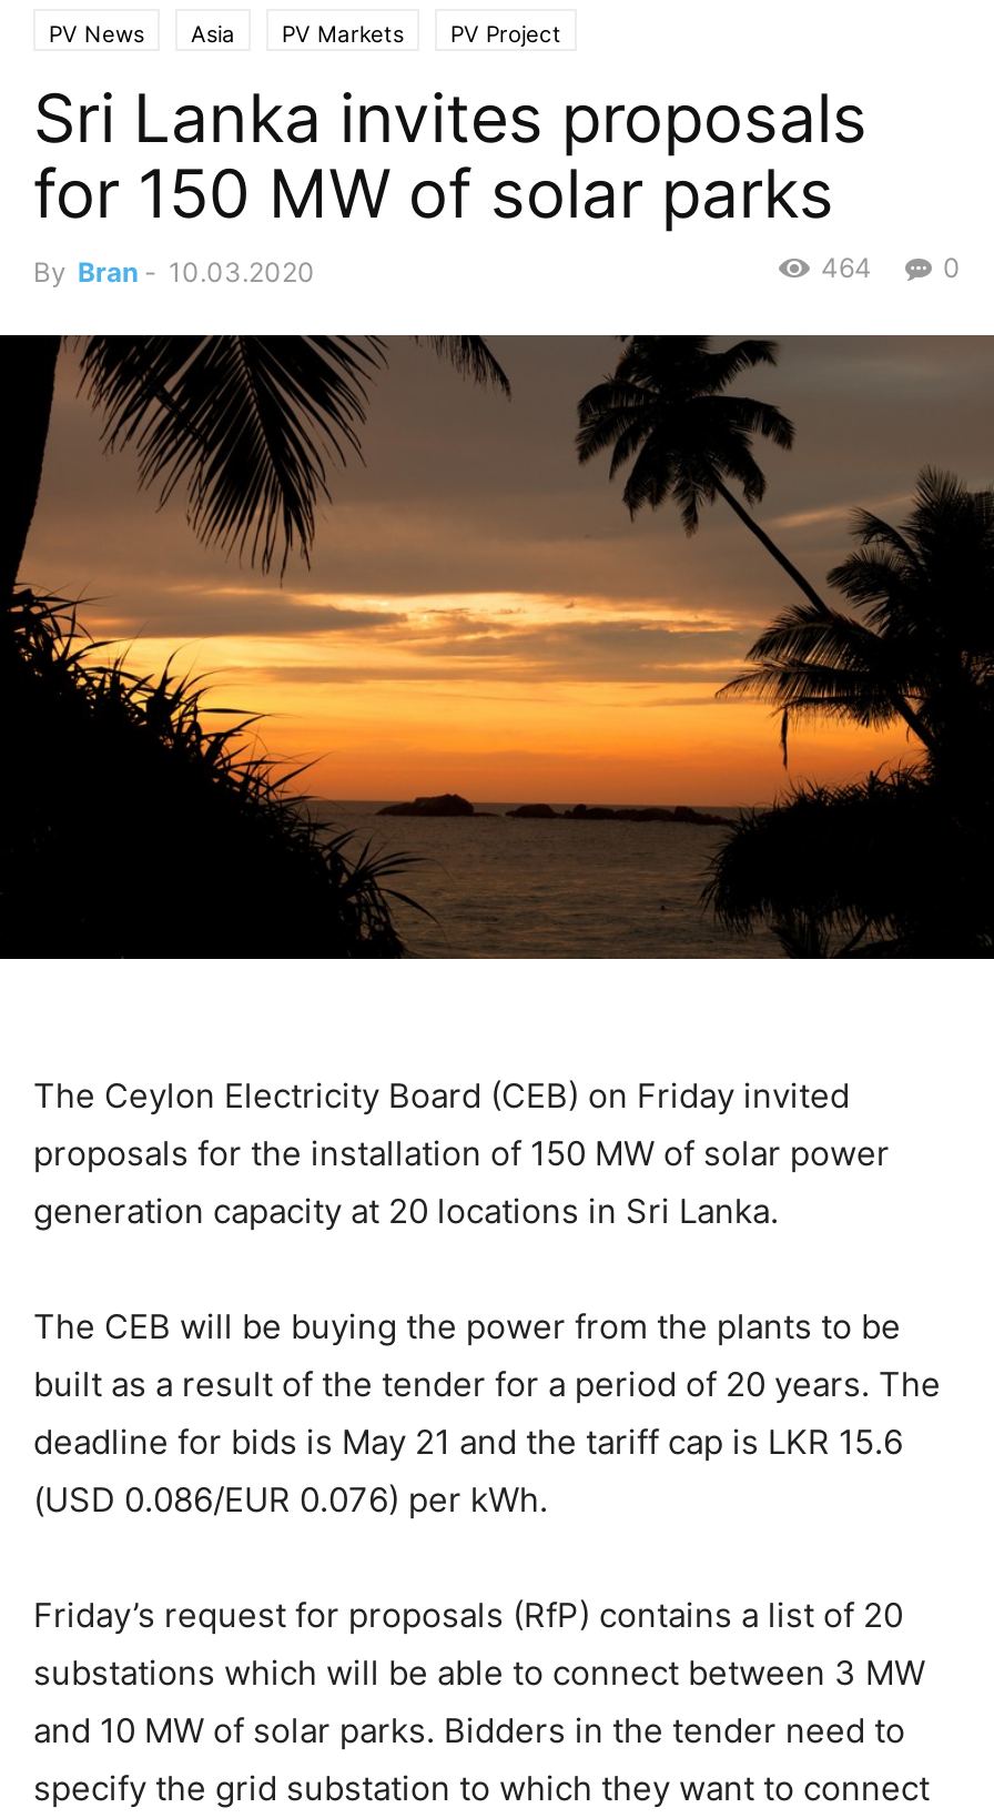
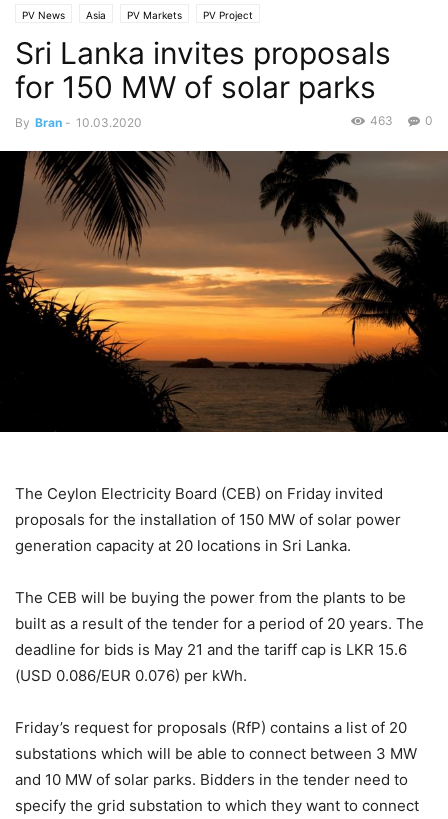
- 464
+ 463
